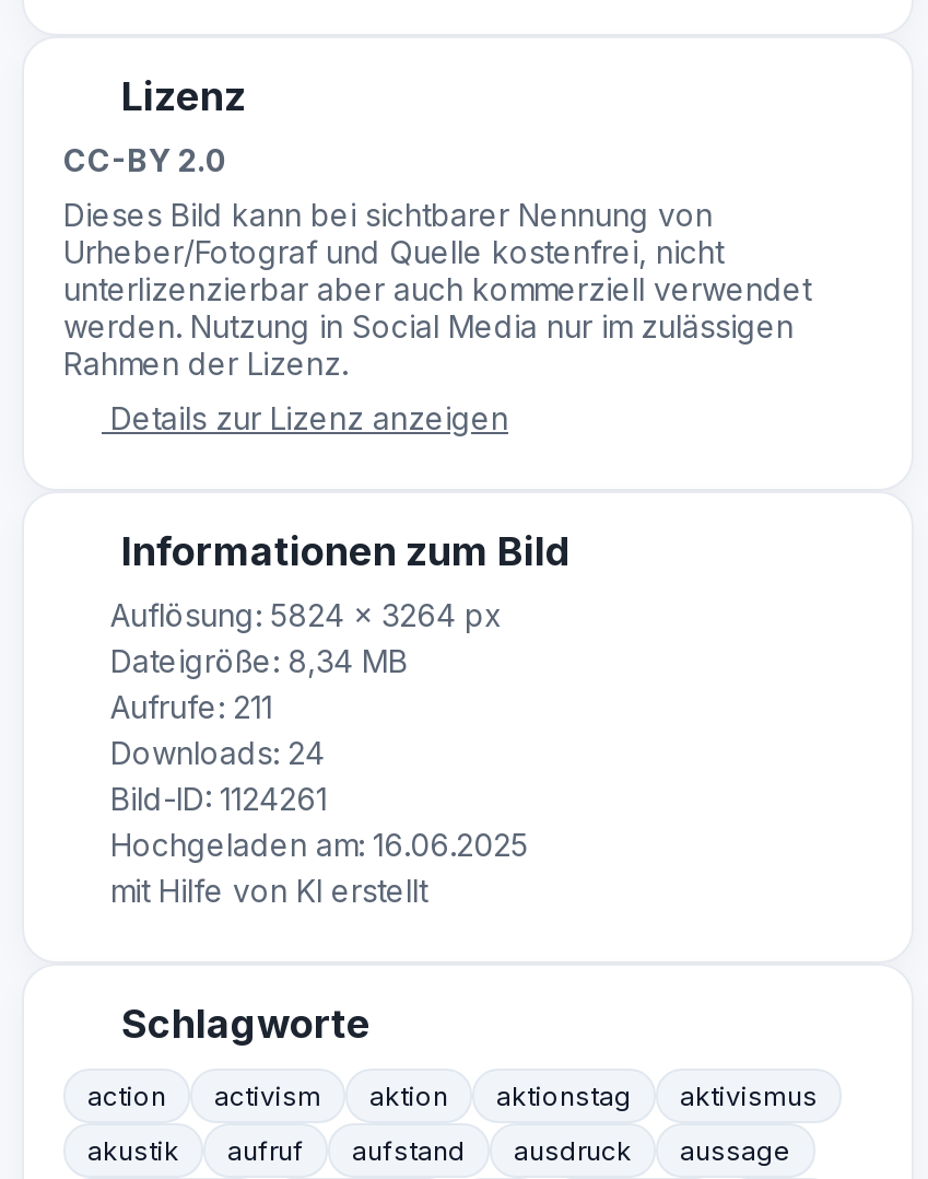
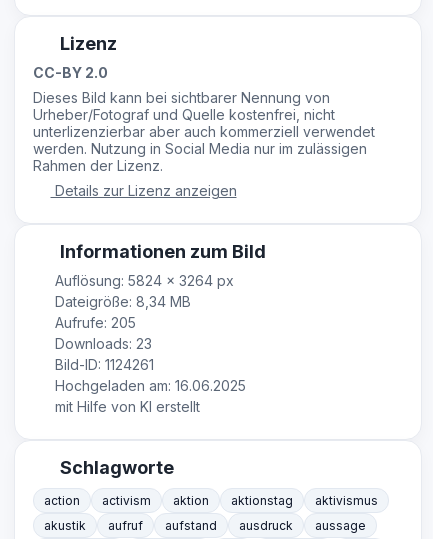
- Aufrufe: 211
+ Aufrufe: 205

- Downloads: 24
+ Downloads: 23
